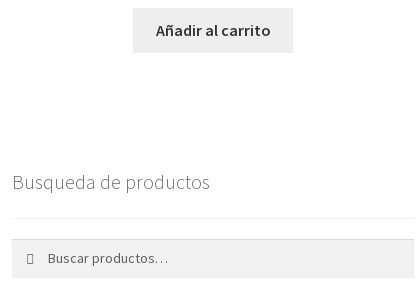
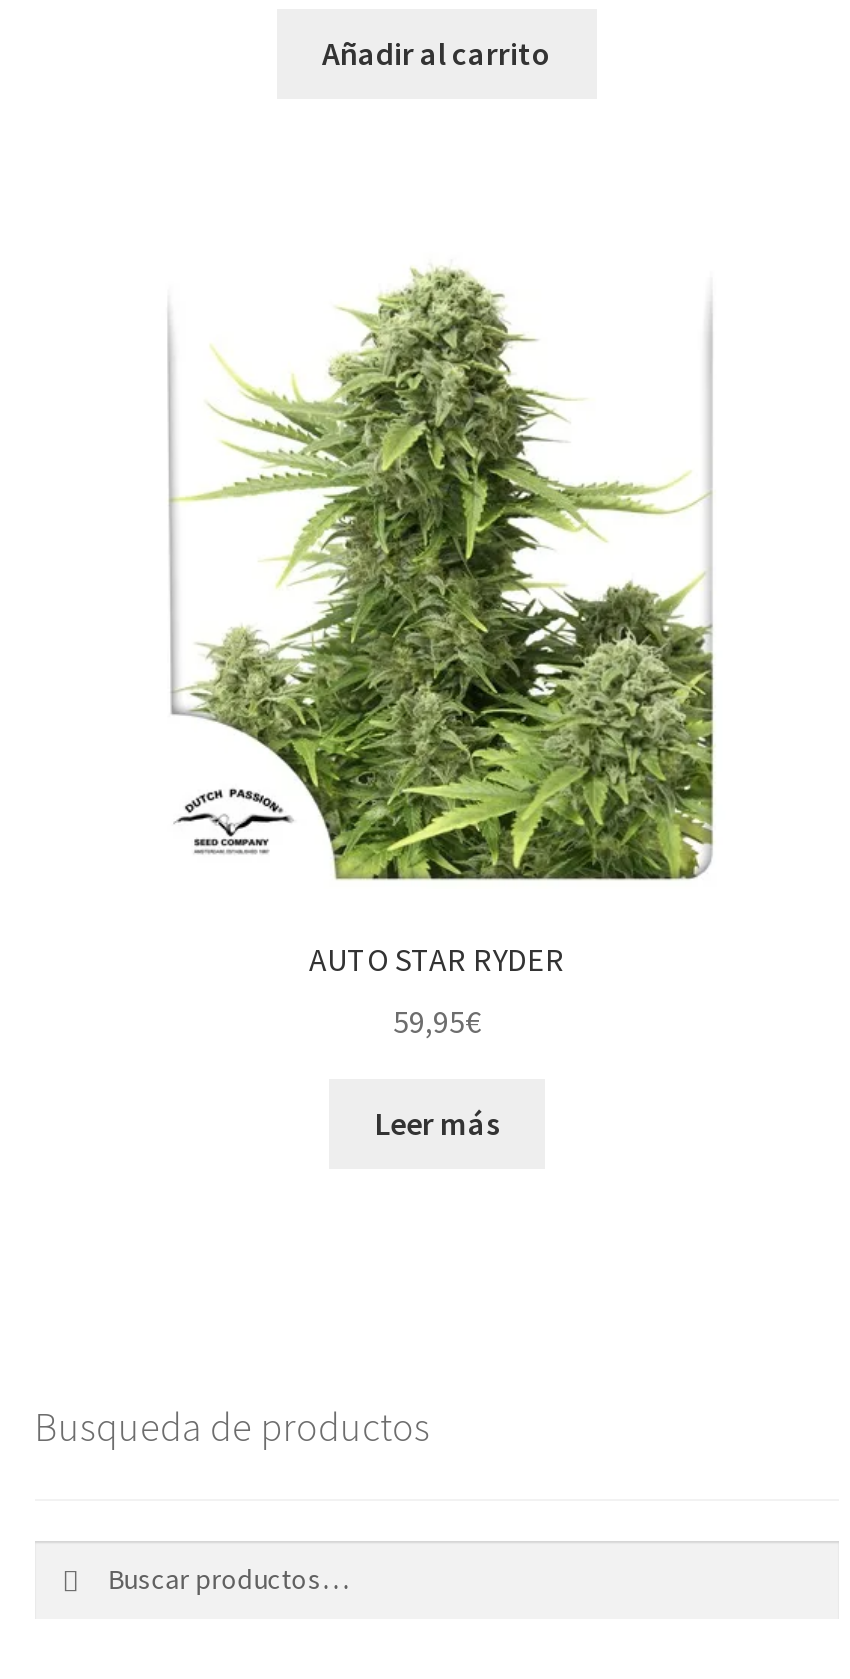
+ [image]
+ AUTO STAR RYDER
+ 59,95€
+ Leer más
